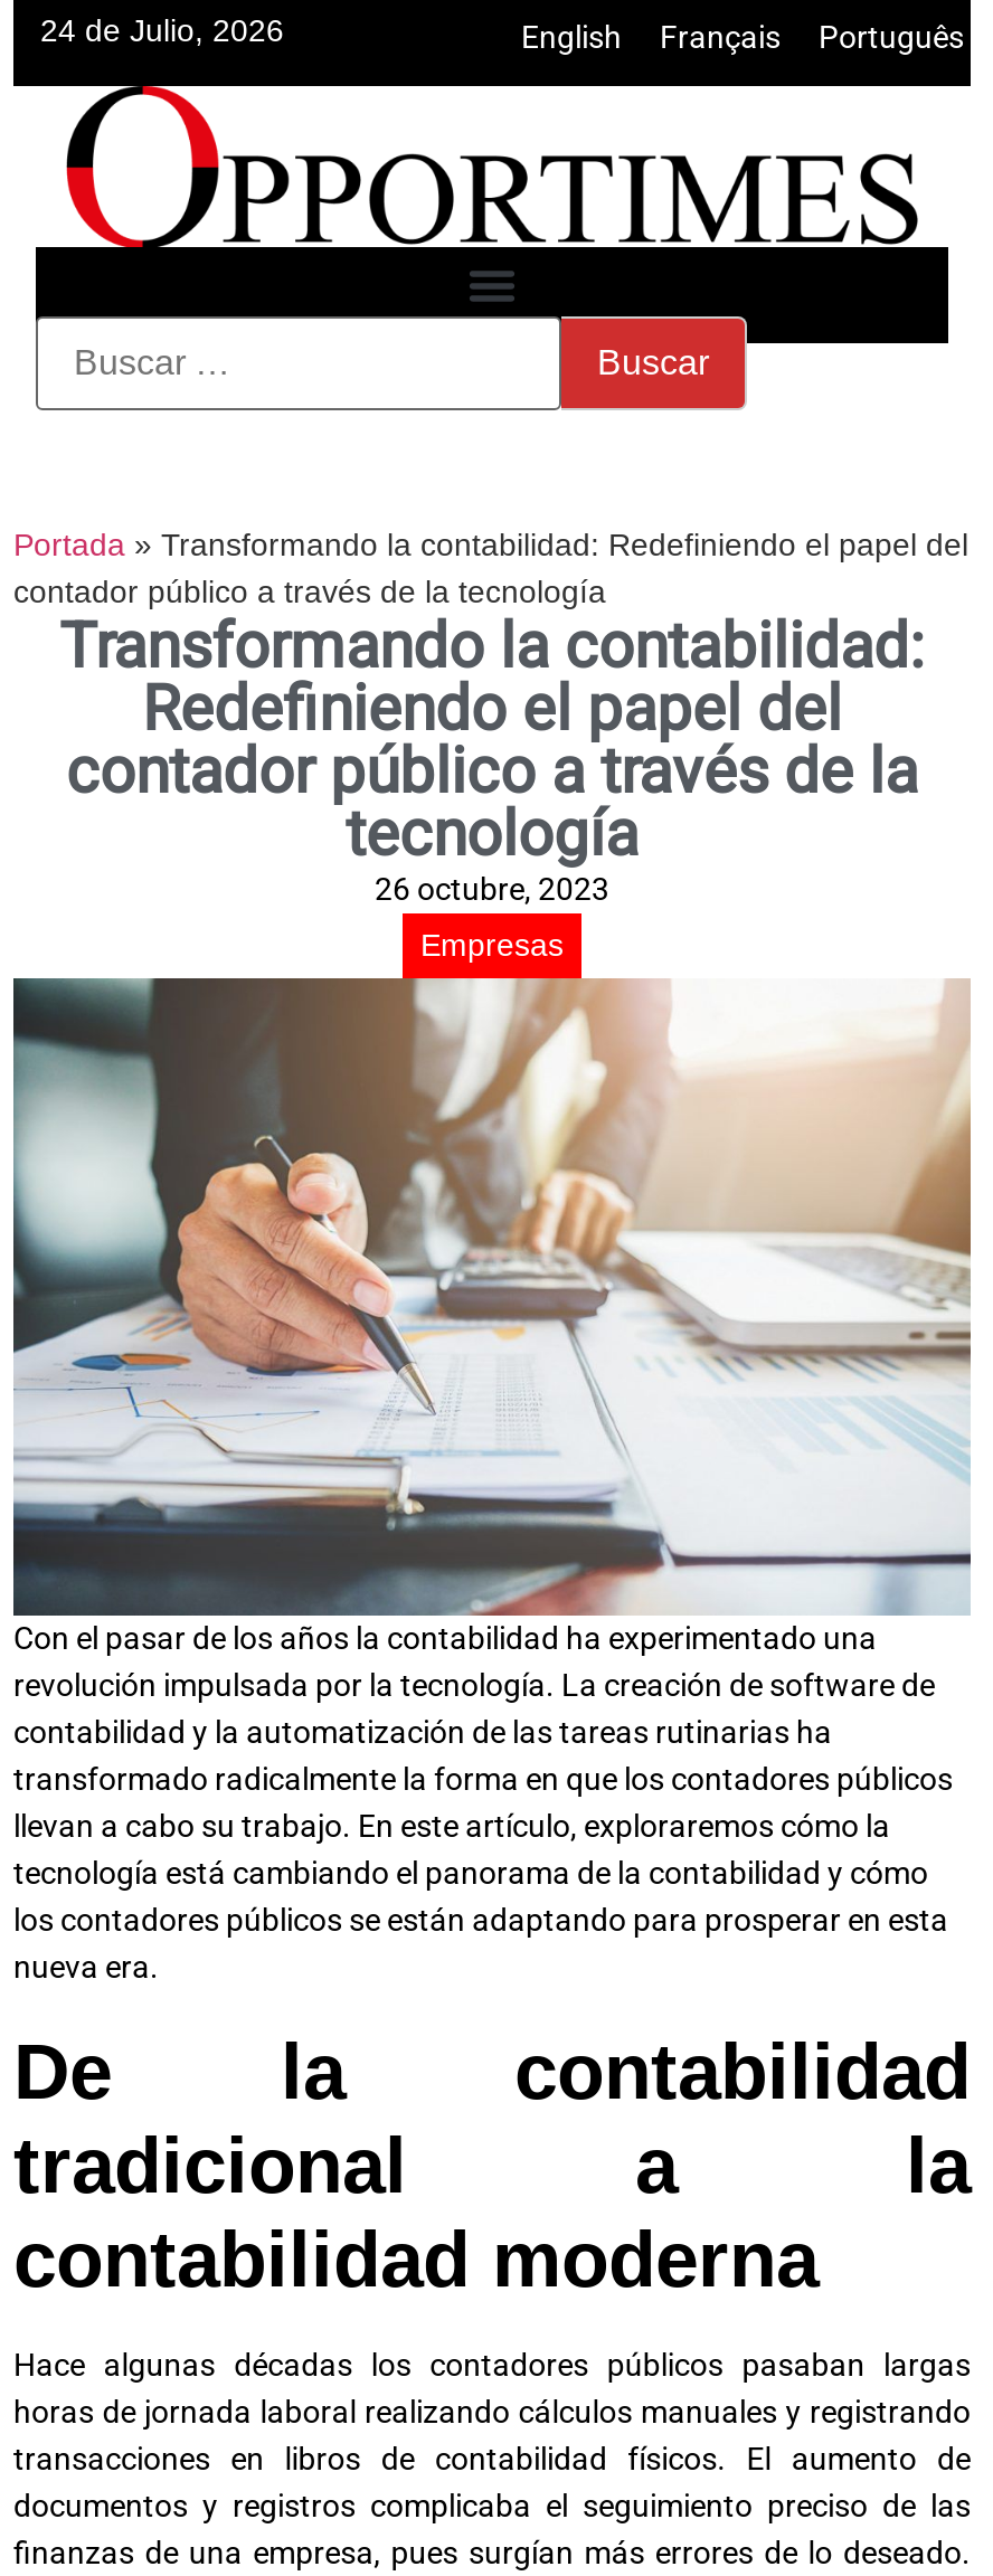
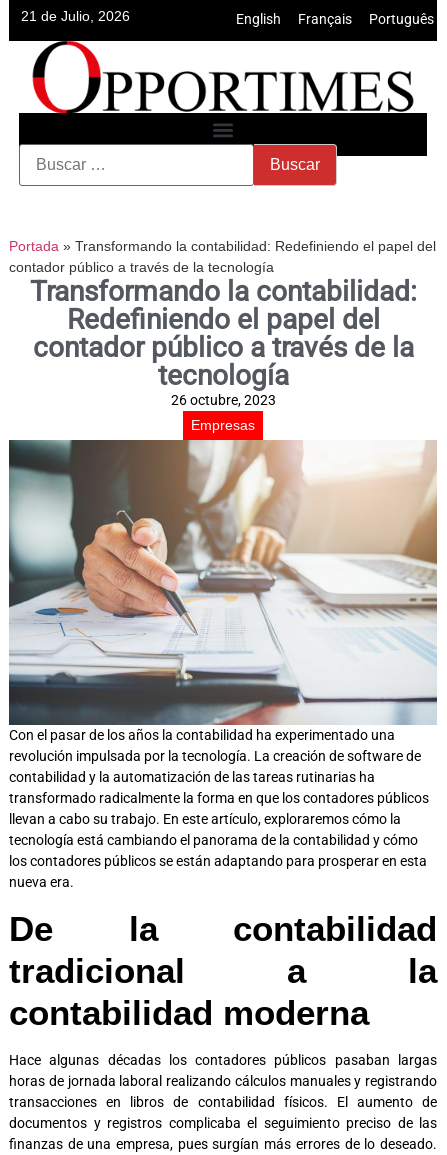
- 24 de Julio, 2026
+ 21 de Julio, 2026
